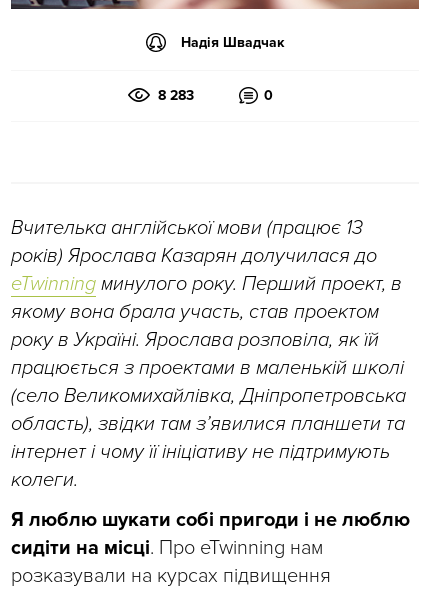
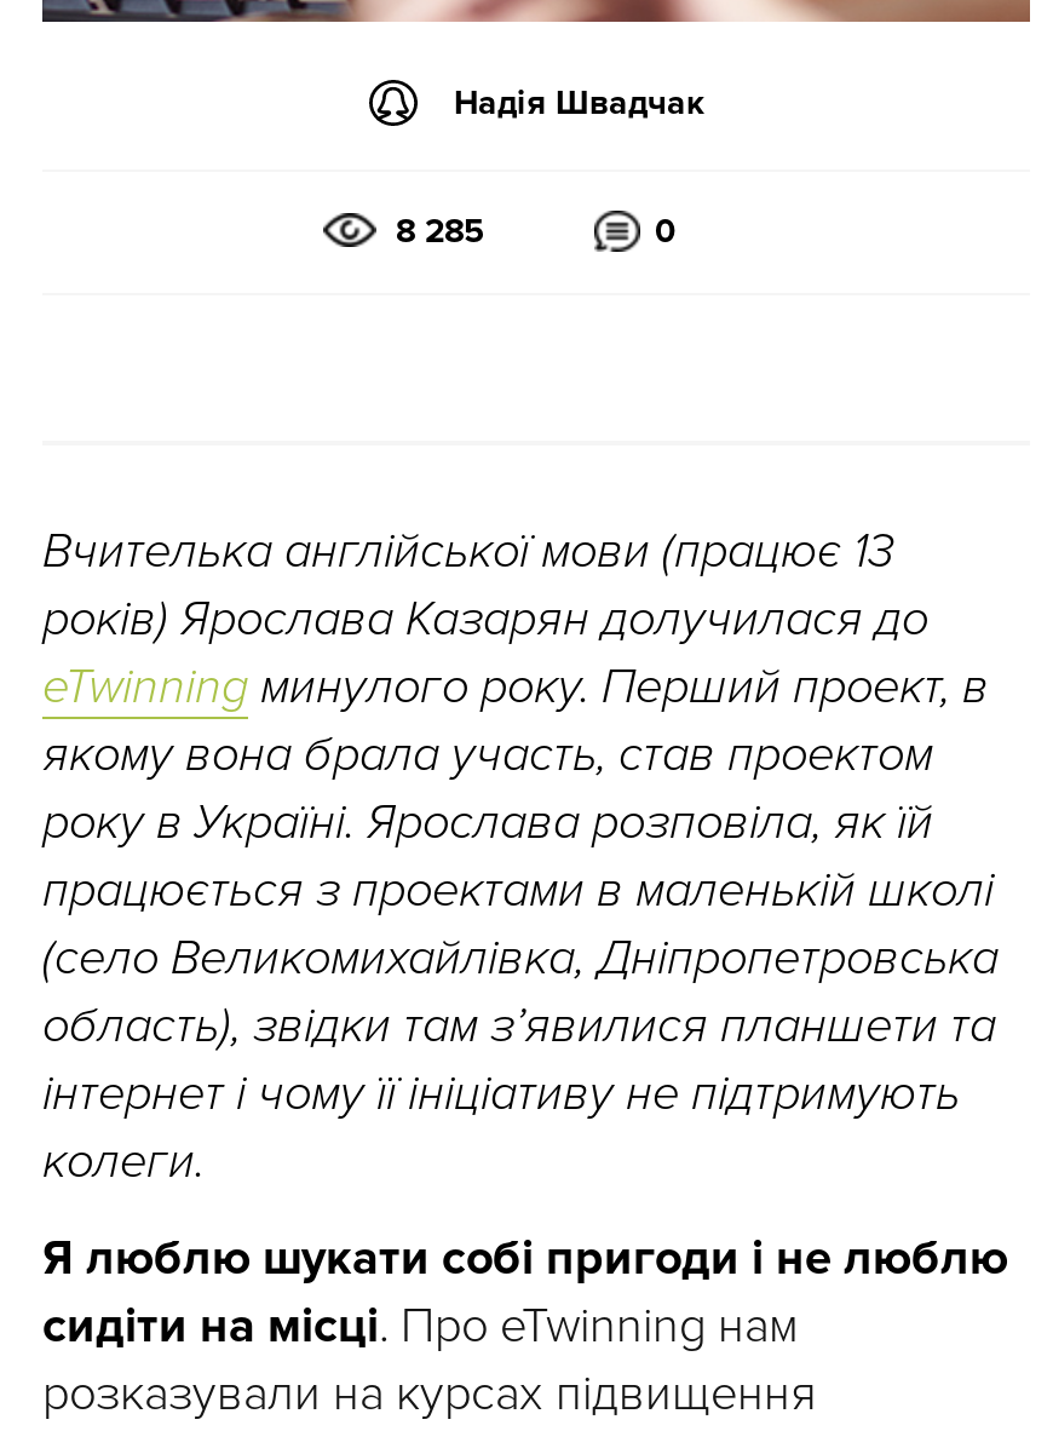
- 8 283
+ 8 285
